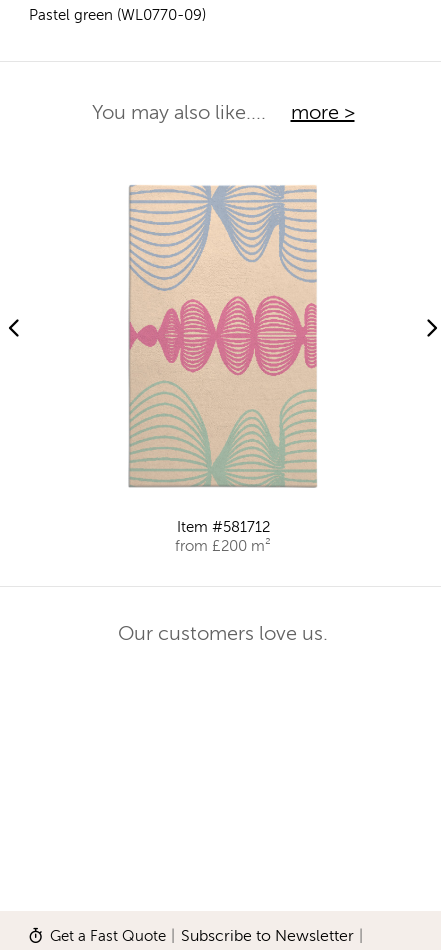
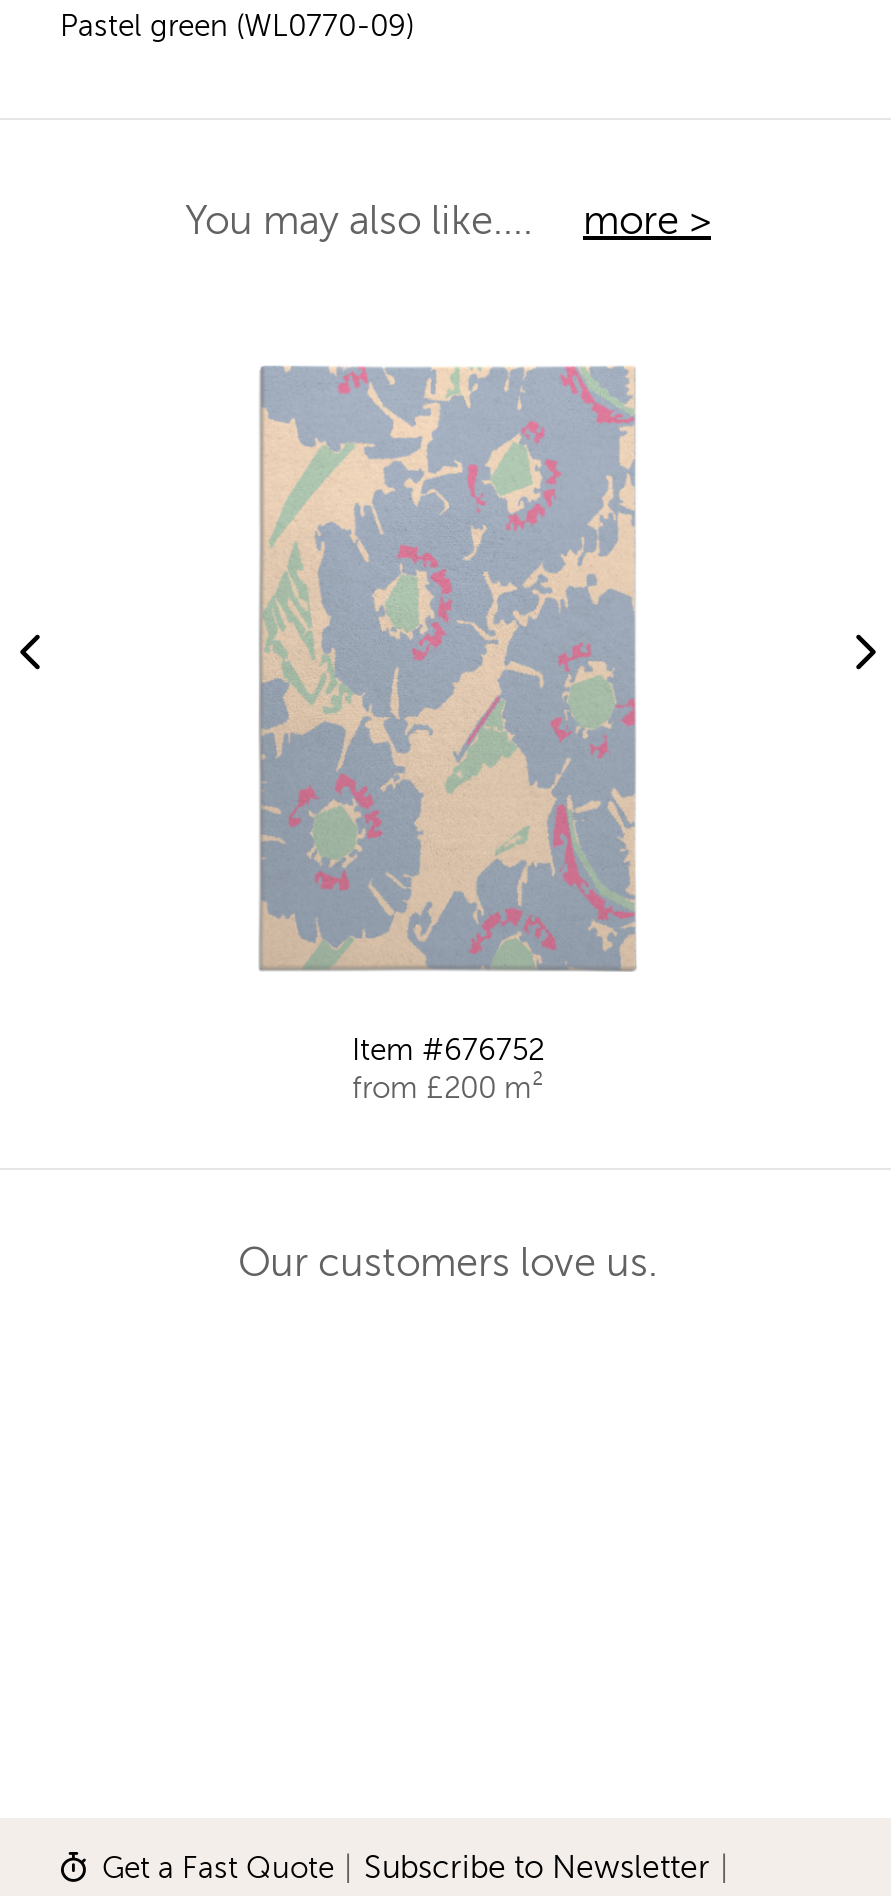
- [image]
- Item #581712
+ [image]
+ Item #676752
